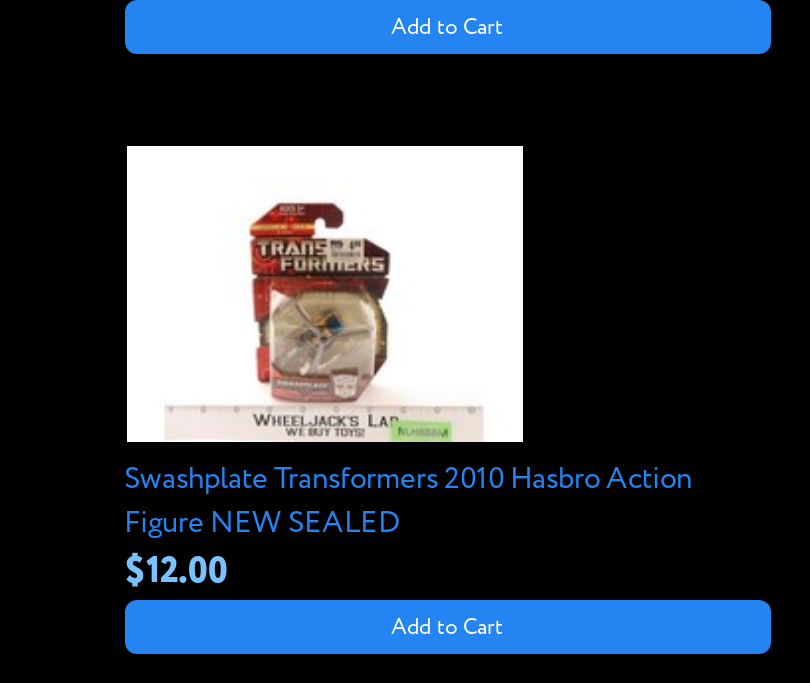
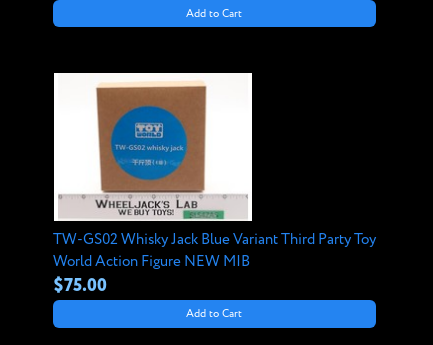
- [image]
- Swashplate Transformers 2010 Hasbro Action
+ [image]
+ TW-GS02 Whisky Jack Blue Variant Third Party Toy

- Figure NEW SEALED
- $12.00
+ World Action Figure NEW MIB
+ $75.00
